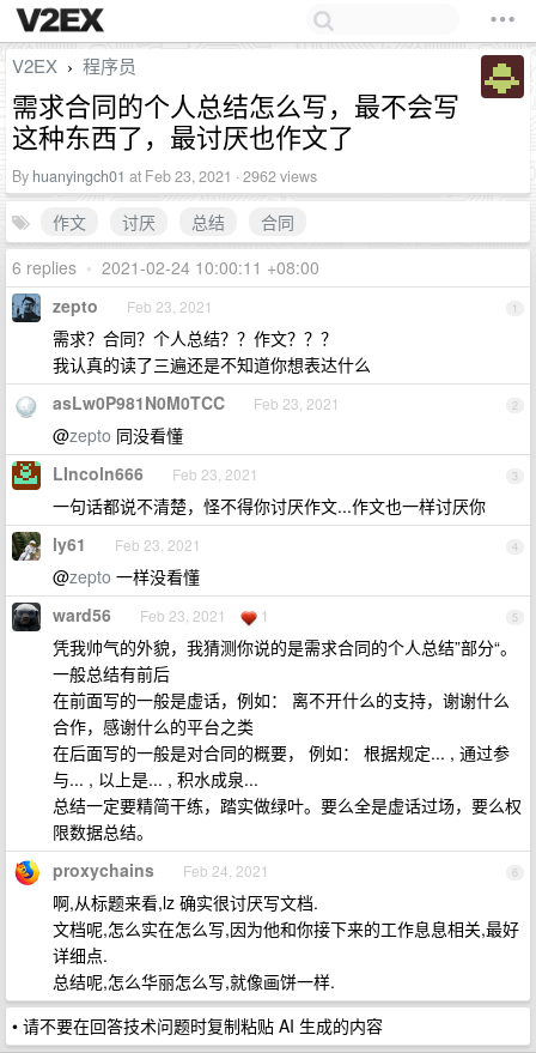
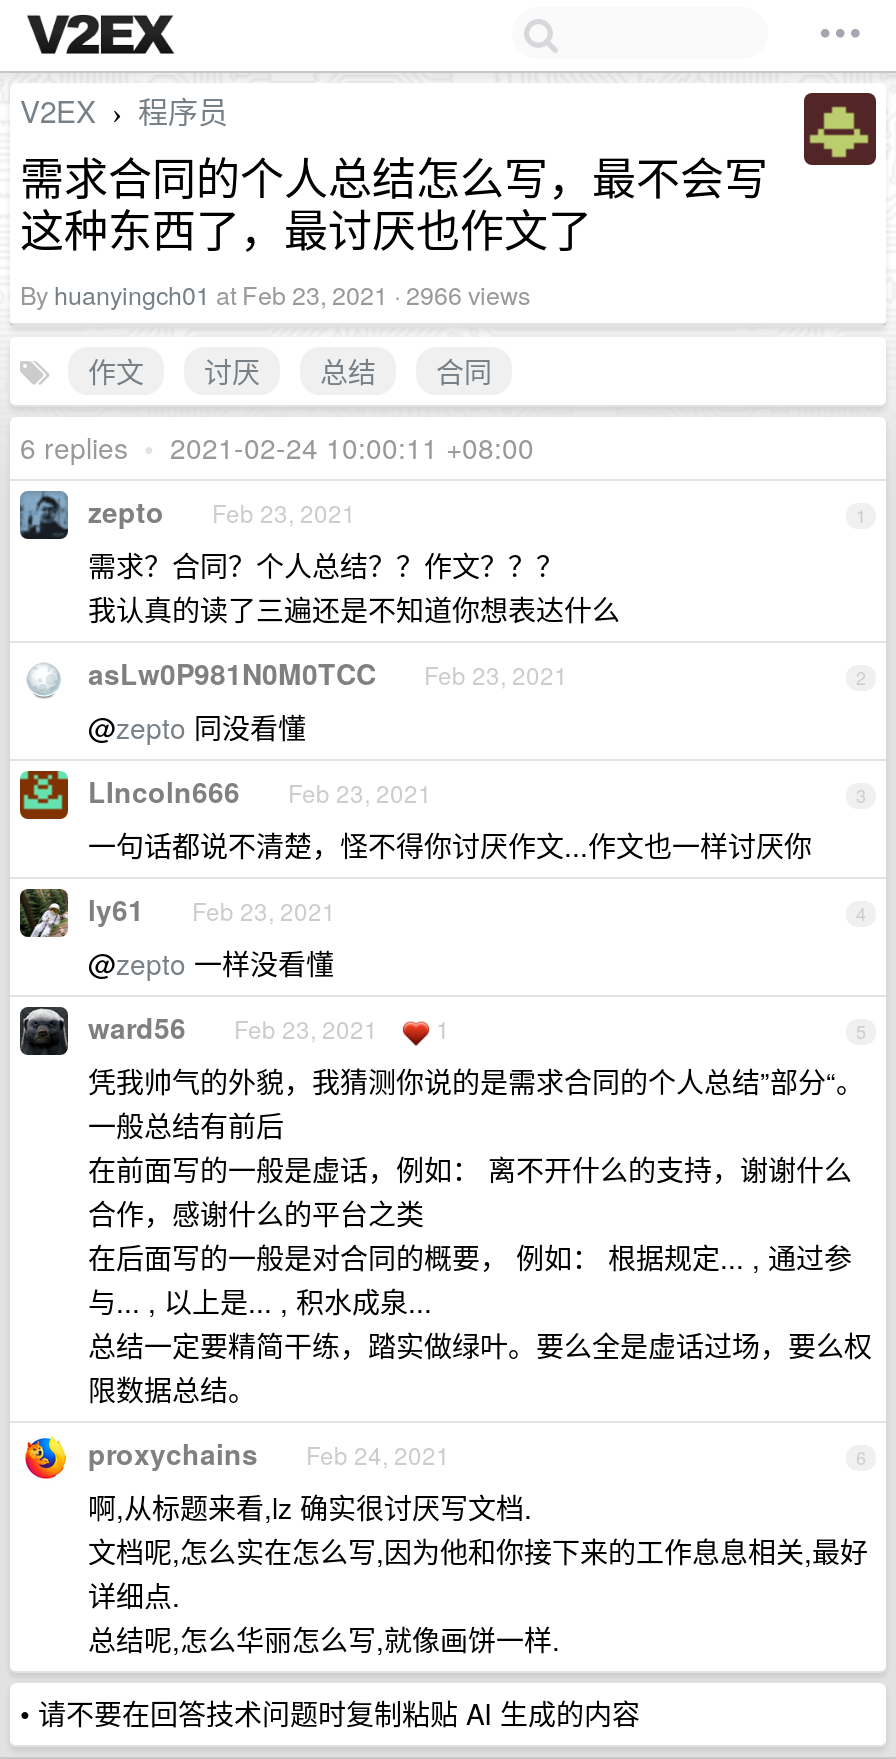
- By huanyingch01 at Feb 23, 2021 · 2962 views
+ By huanyingch01 at Feb 23, 2021 · 2966 views
